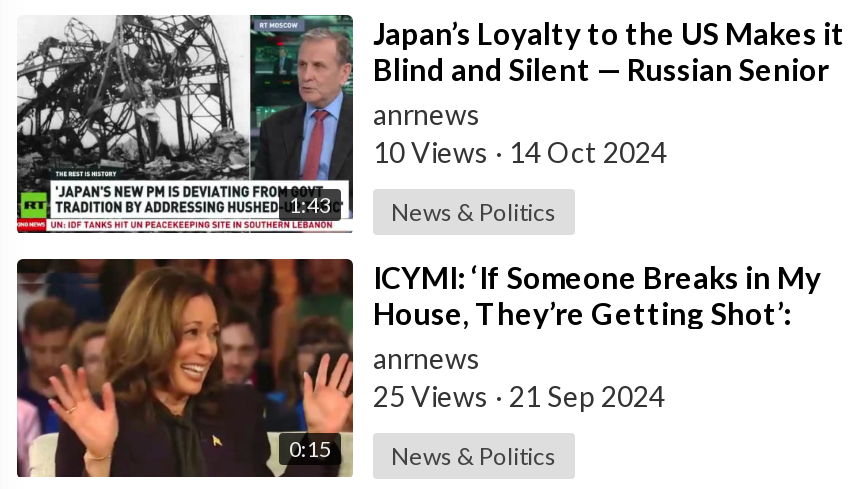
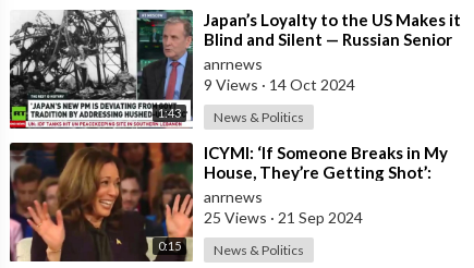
- 10 Views · 14 Oct 2024
+ 9 Views · 14 Oct 2024
